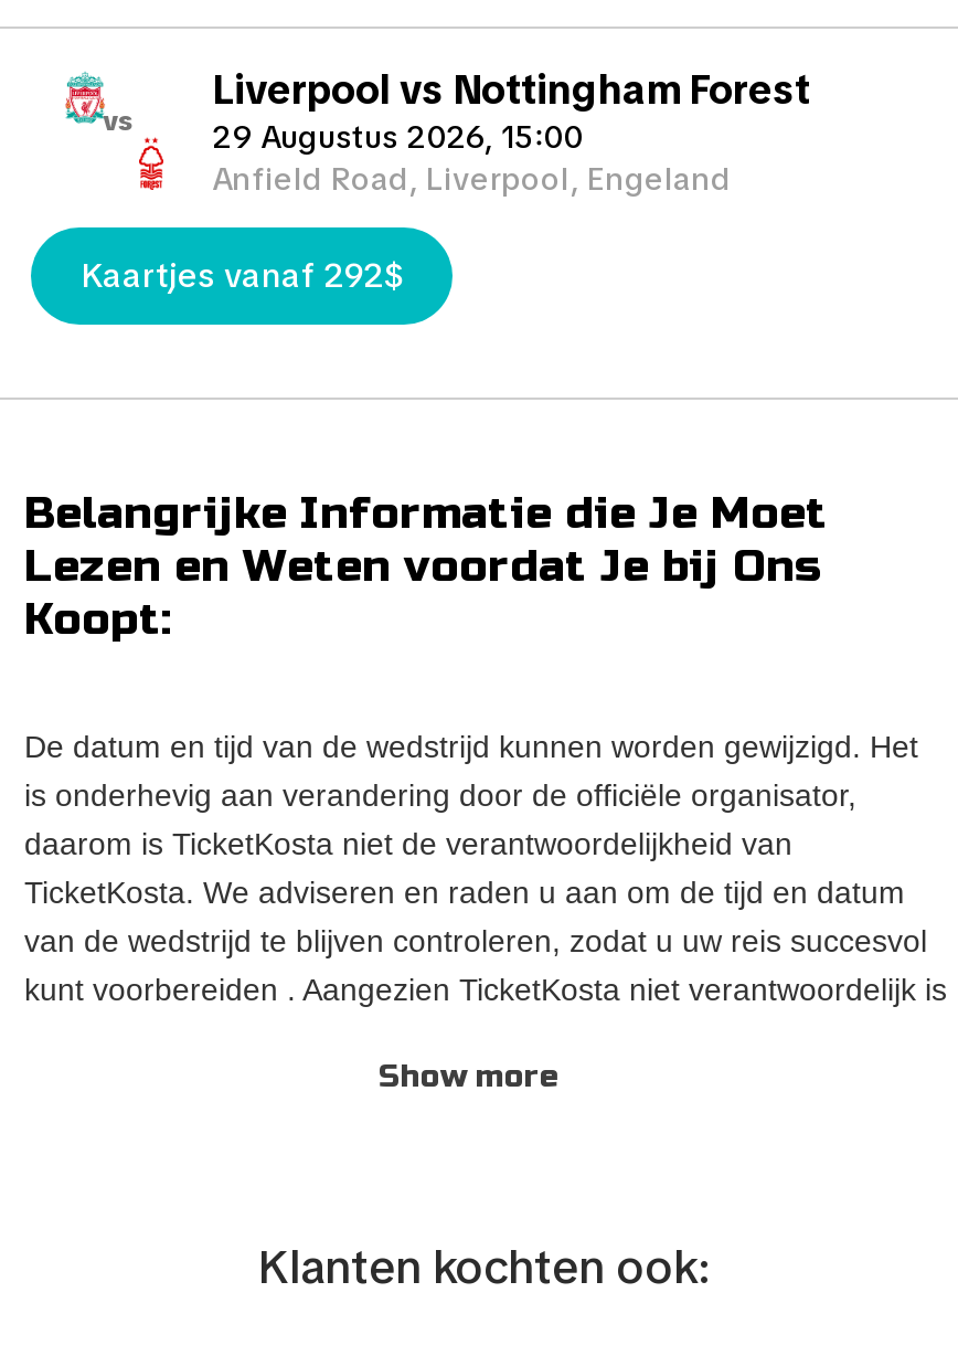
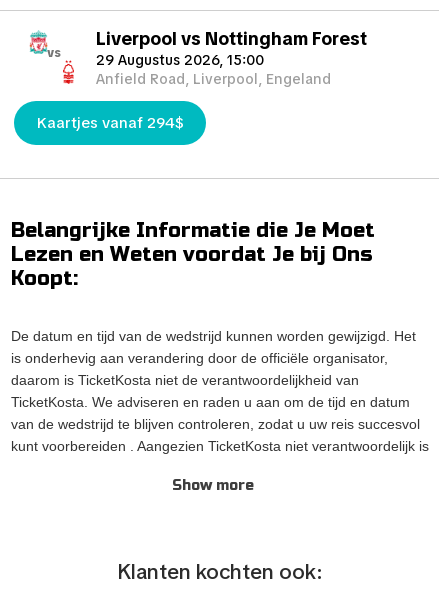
- Kaartjes vanaf 292$
+ Kaartjes vanaf 294$
